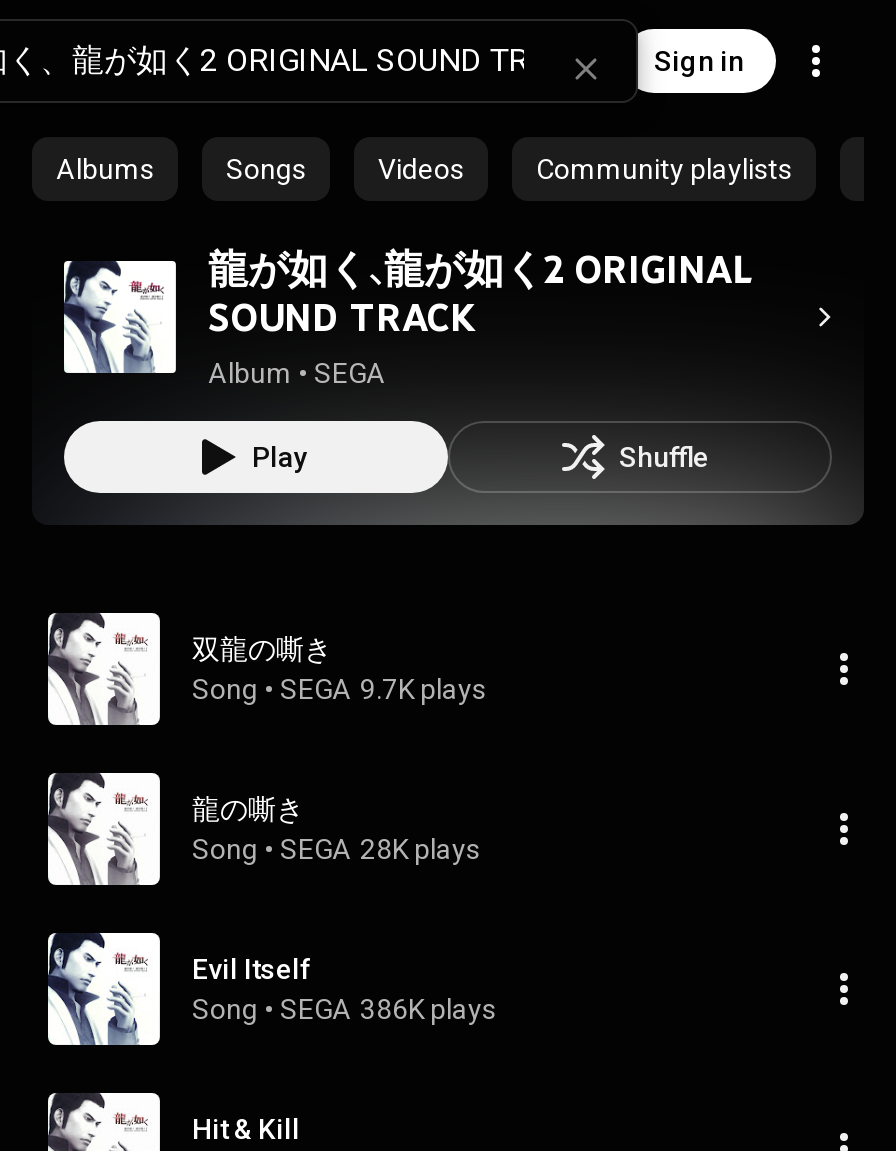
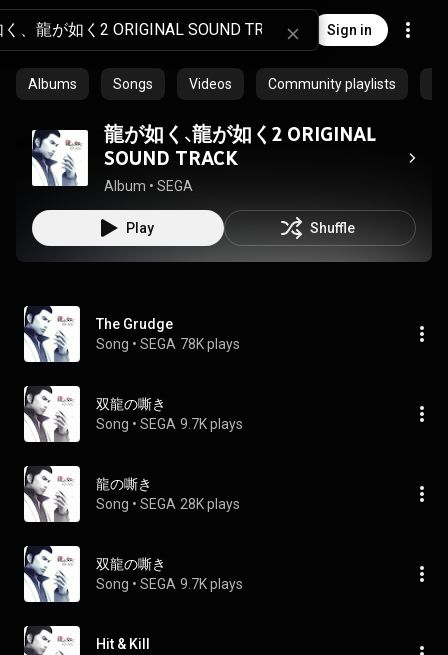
+ The Grudge
+ Song • SEGA 78K plays

- Evil Itself
- Song • SEGA 386K plays
+ 双龍の嘶き
+ Song • SEGA 9.7K plays
